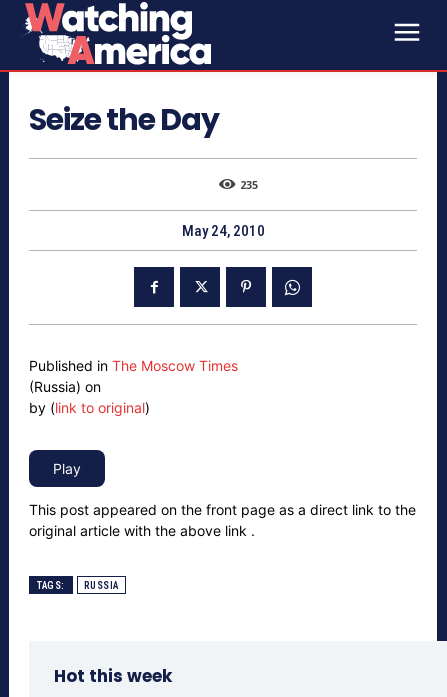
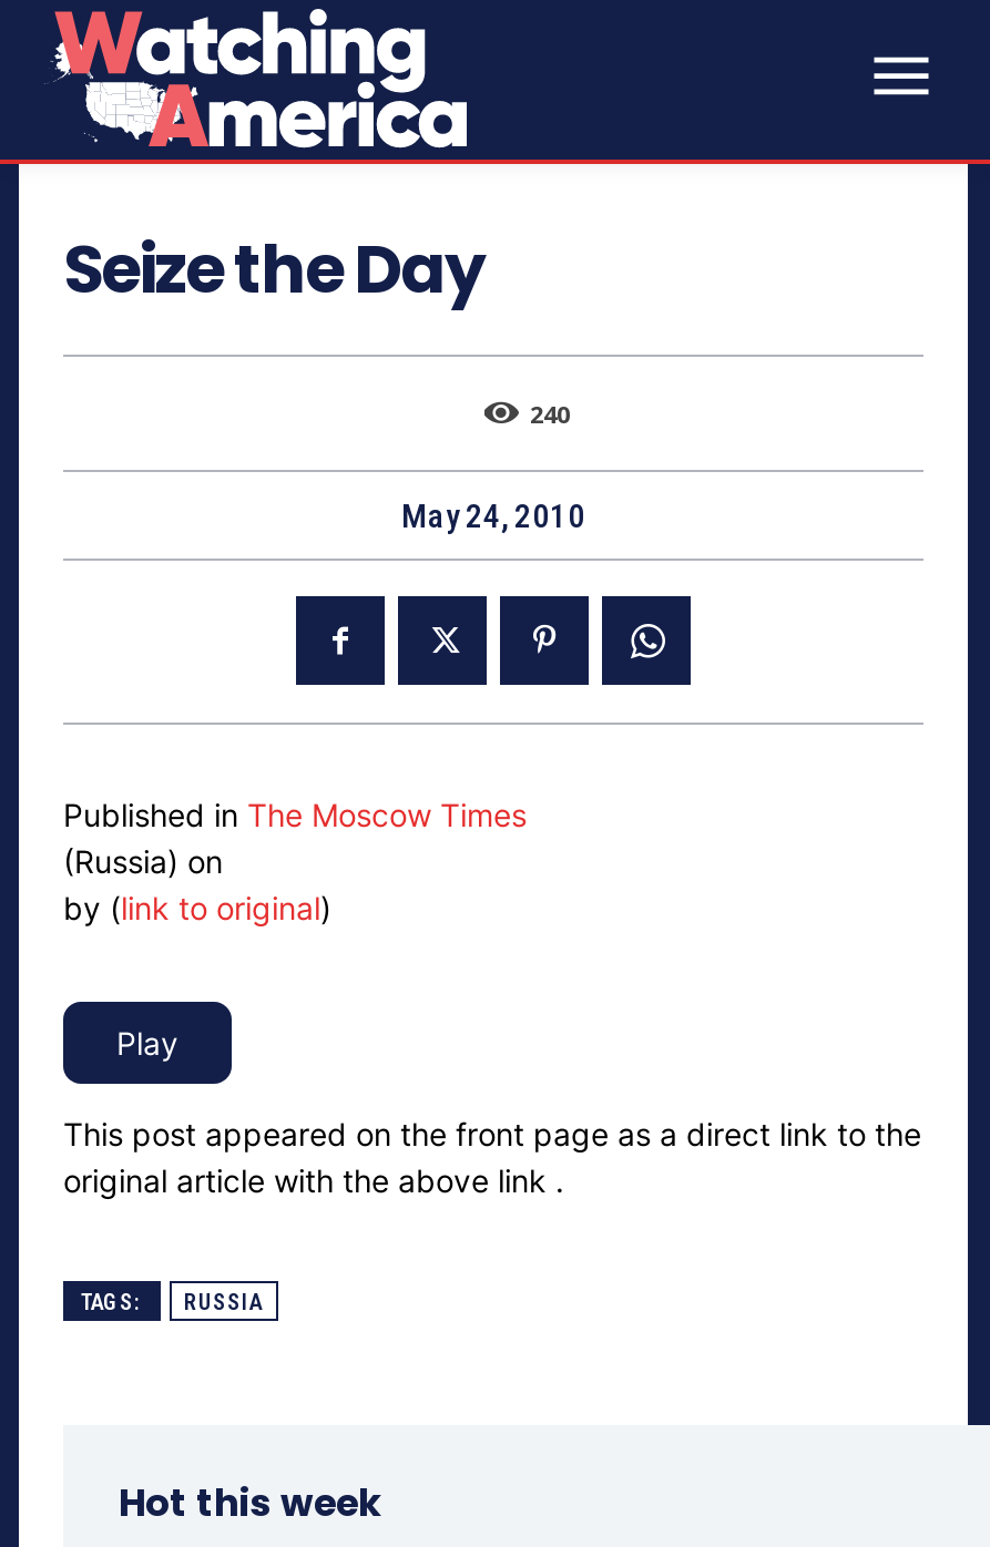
- 235
+ 240
